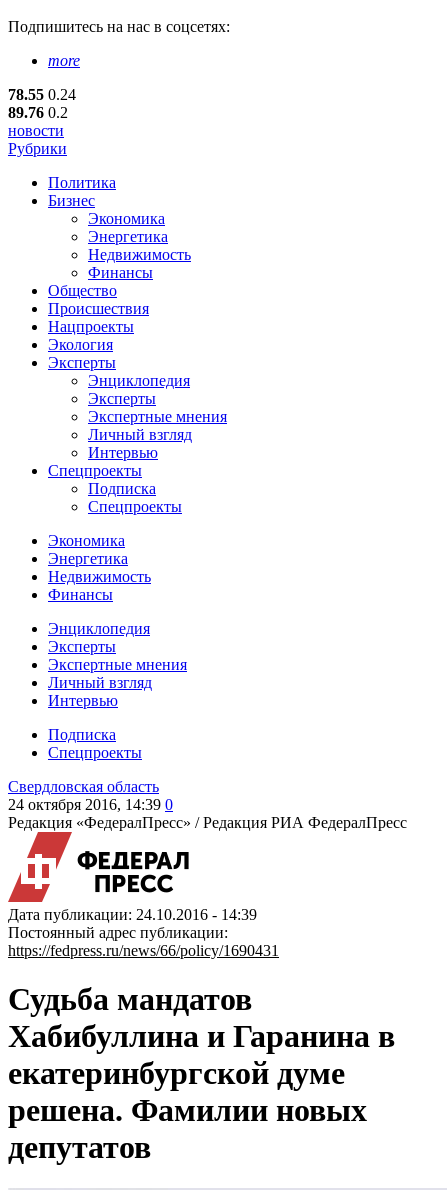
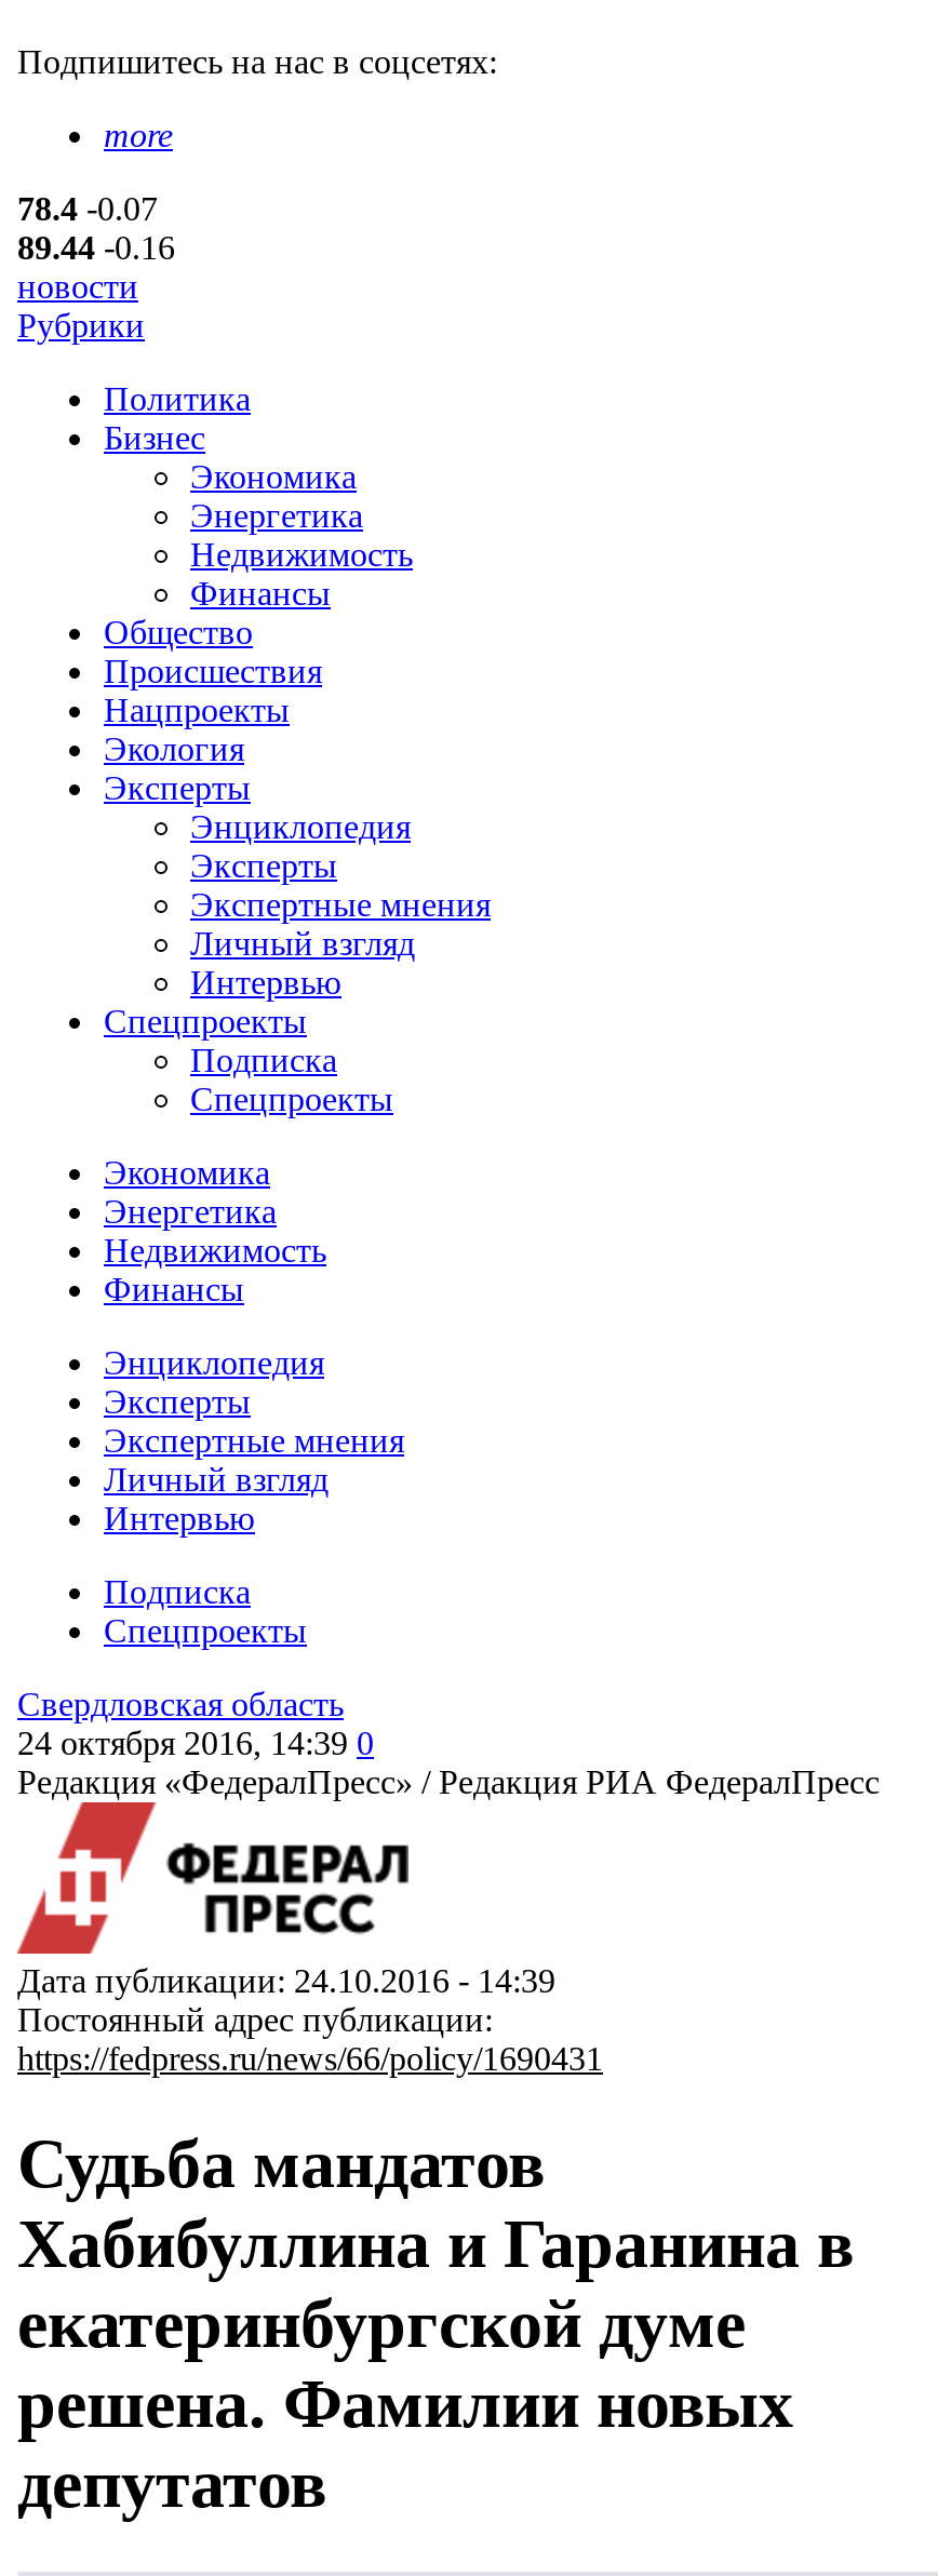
- 78.55 0.24
+ 78.4 -0.07

- 89.76 0.2
+ 89.44 -0.16
